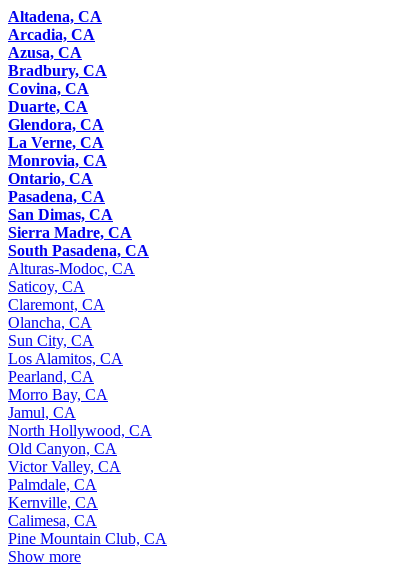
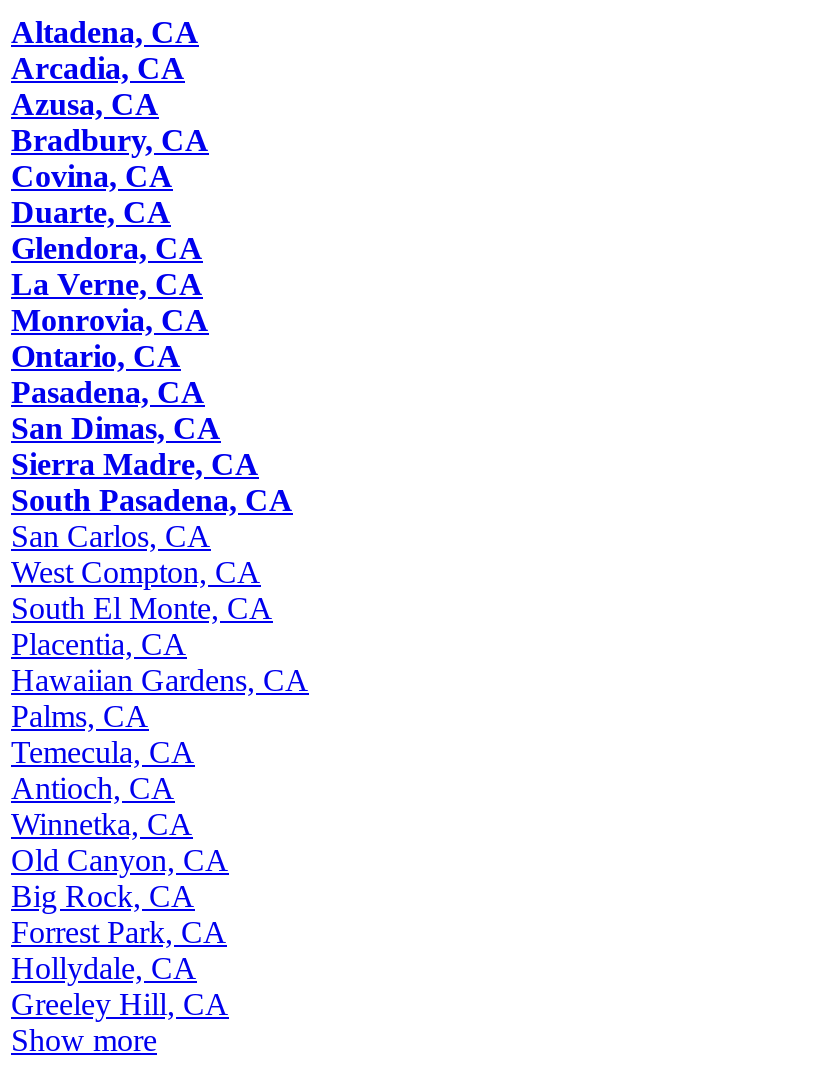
- Alturas-Modoc, CA
- Saticoy, CA
- Claremont, CA
- Olancha, CA
- Sun City, CA
- Los Alamitos, CA
- Pearland, CA
- Morro Bay, CA
- Jamul, CA
- North Hollywood, CA
+ San Carlos, CA
+ West Compton, CA
+ South El Monte, CA
+ Placentia, CA
+ Hawaiian Gardens, CA
+ Palms, CA
+ Temecula, CA
+ Antioch, CA
+ Winnetka, CA

- Victor Valley, CA
- Palmdale, CA
- Kernville, CA
- Calimesa, CA
- Pine Mountain Club, CA
+ Big Rock, CA
+ Forrest Park, CA
+ Hollydale, CA
+ Greeley Hill, CA
